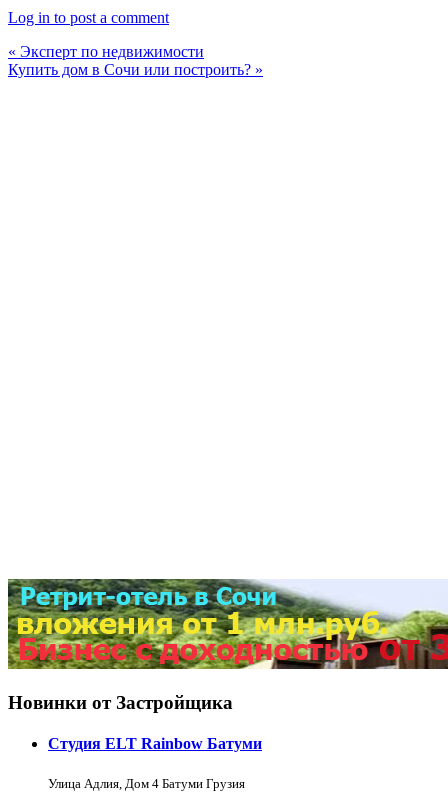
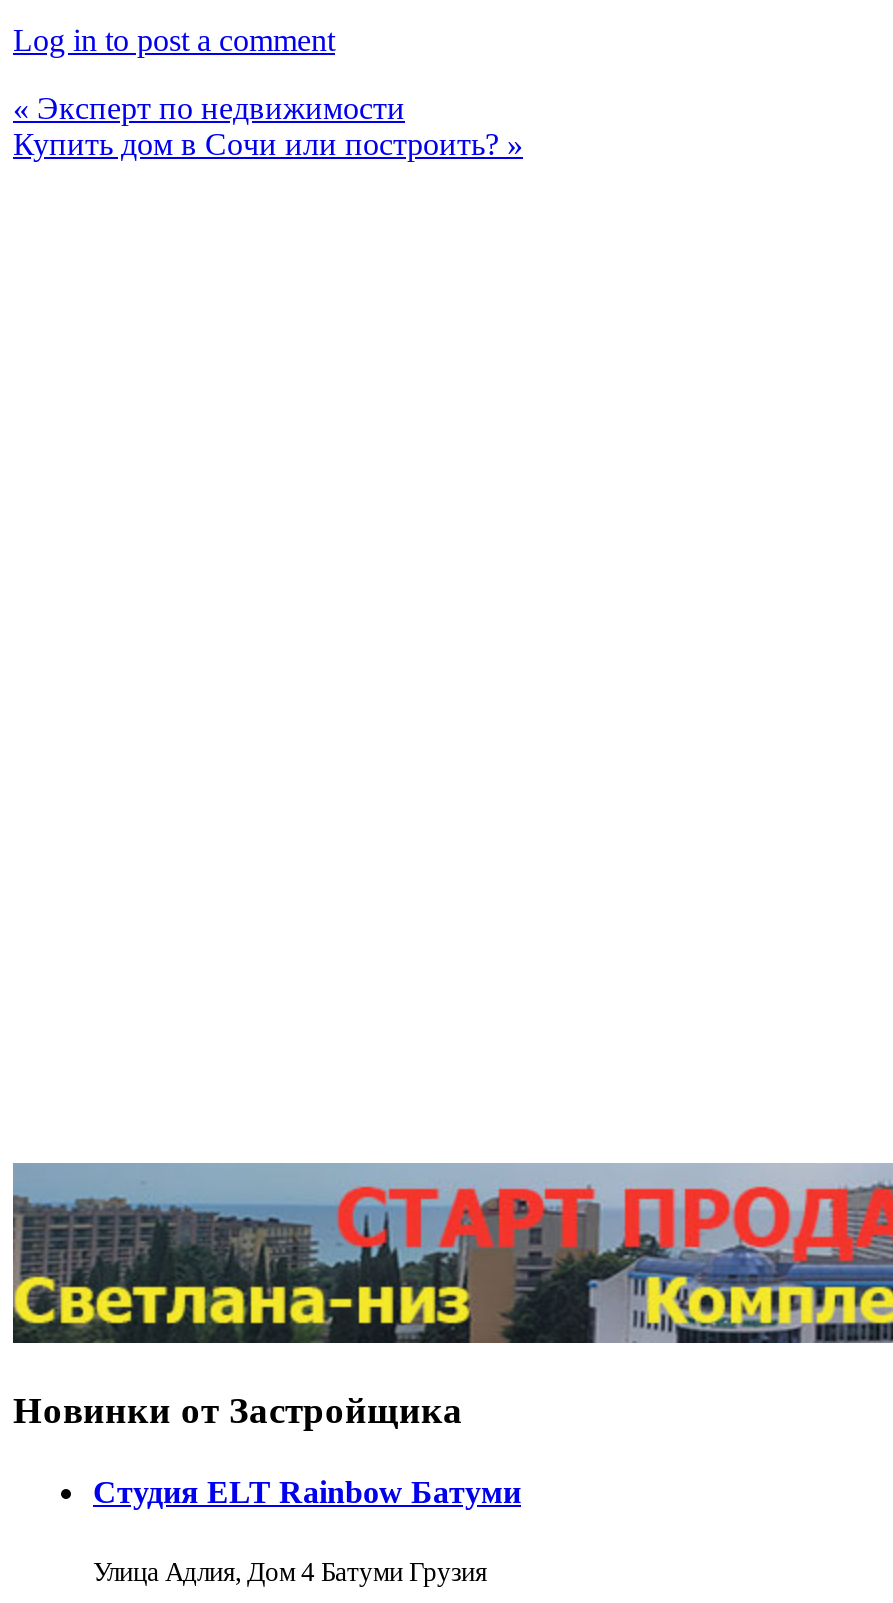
- [image]
+ [image]
